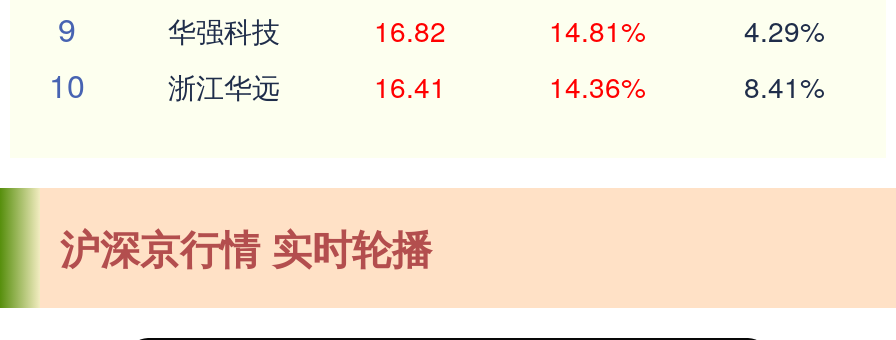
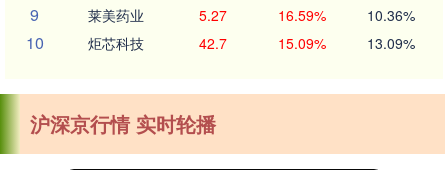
- 华强科技
- 16.82
- 14.81%
- 4.29%
+ 莱美药业
+ 5.27
+ 16.59%
+ 10.36%

- 浙江华远
- 16.41
- 14.36%
- 8.41%
+ 炬芯科技
+ 42.7
+ 15.09%
+ 13.09%
